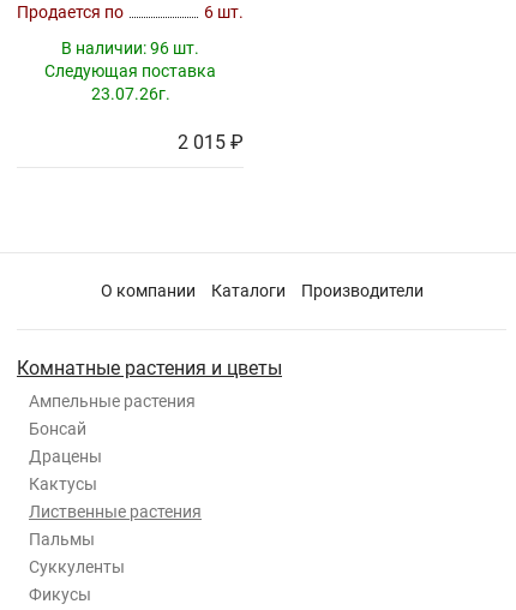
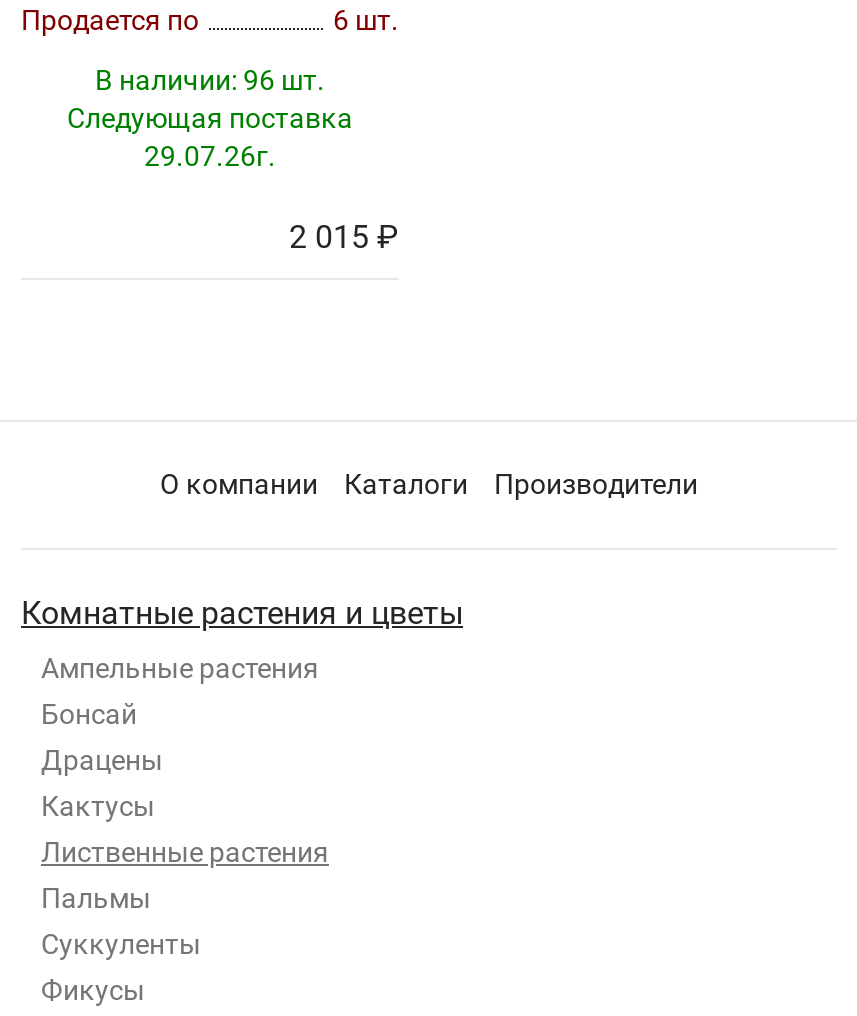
- 23.07.26г.
+ 29.07.26г.
